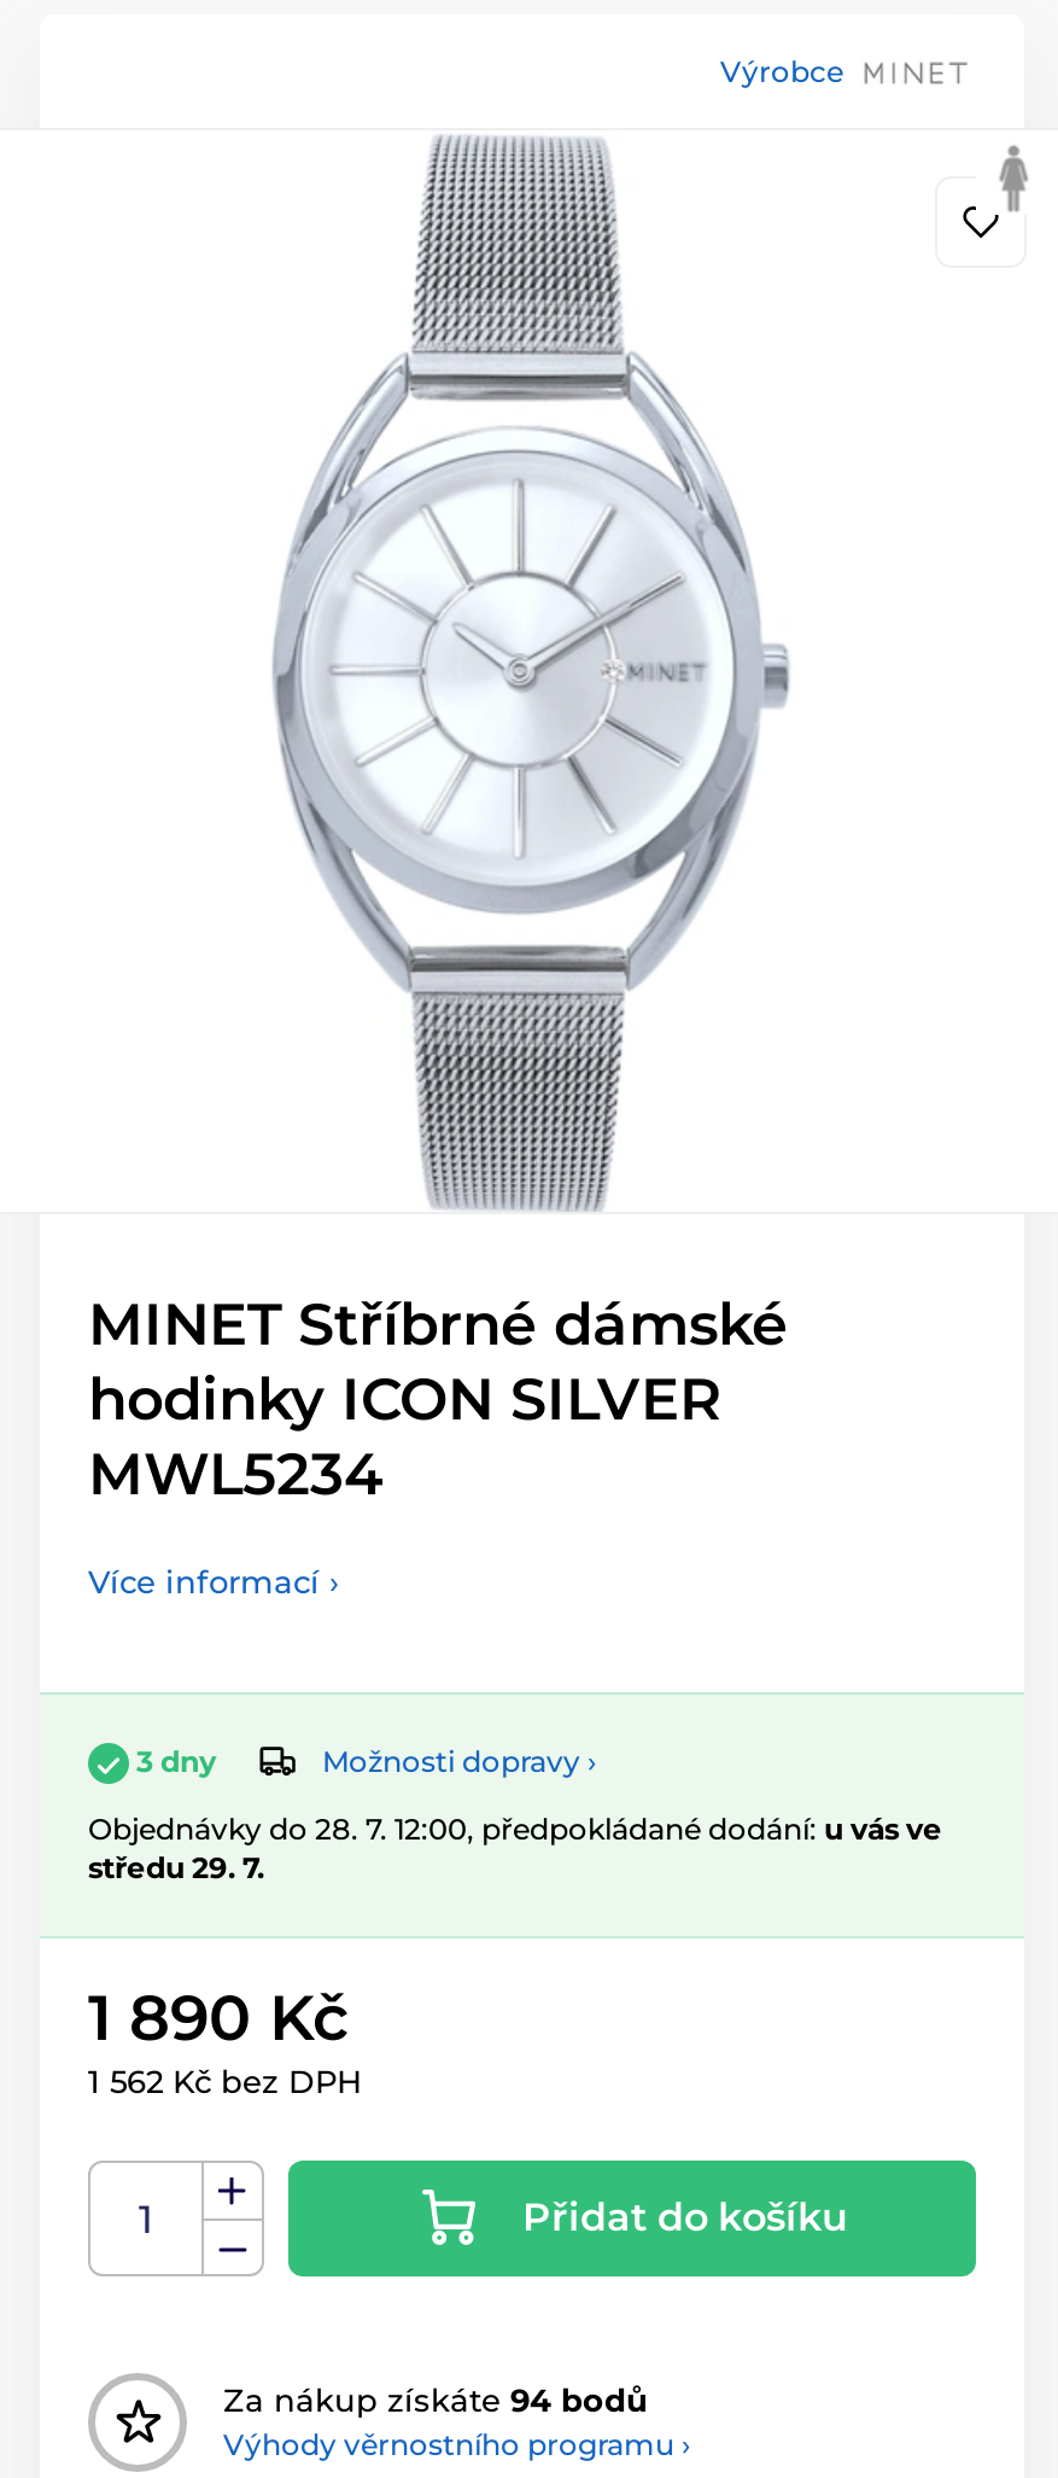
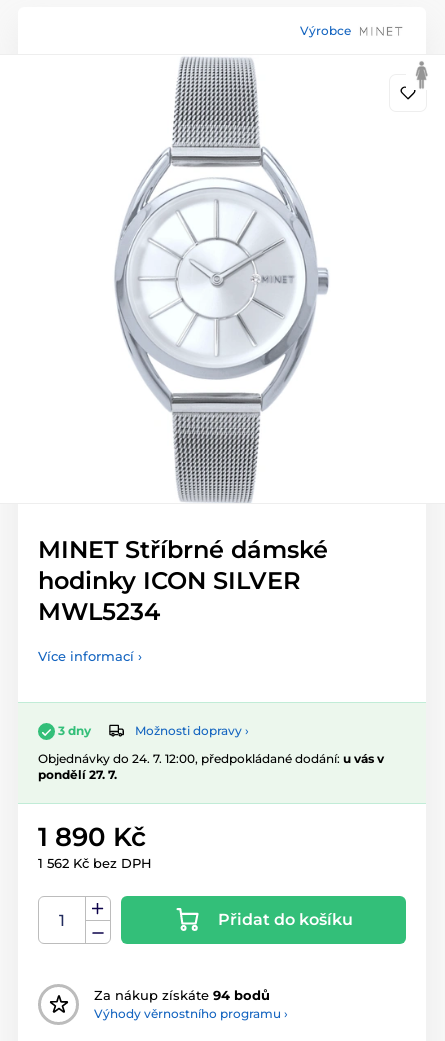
- Objednávky do 28. 7. 12:00, předpokládané dodání: u vás ve
- středu 29. 7.
+ Objednávky do 24. 7. 12:00, předpokládané dodání: u vás v
+ pondělí 27. 7.
